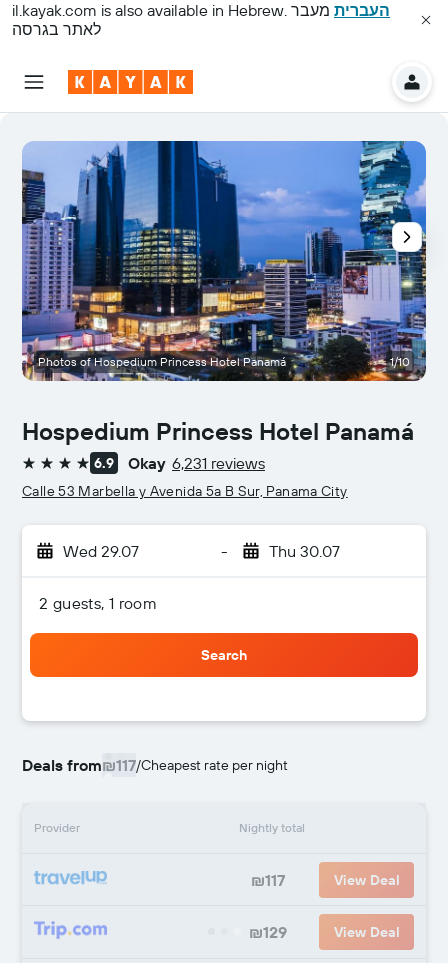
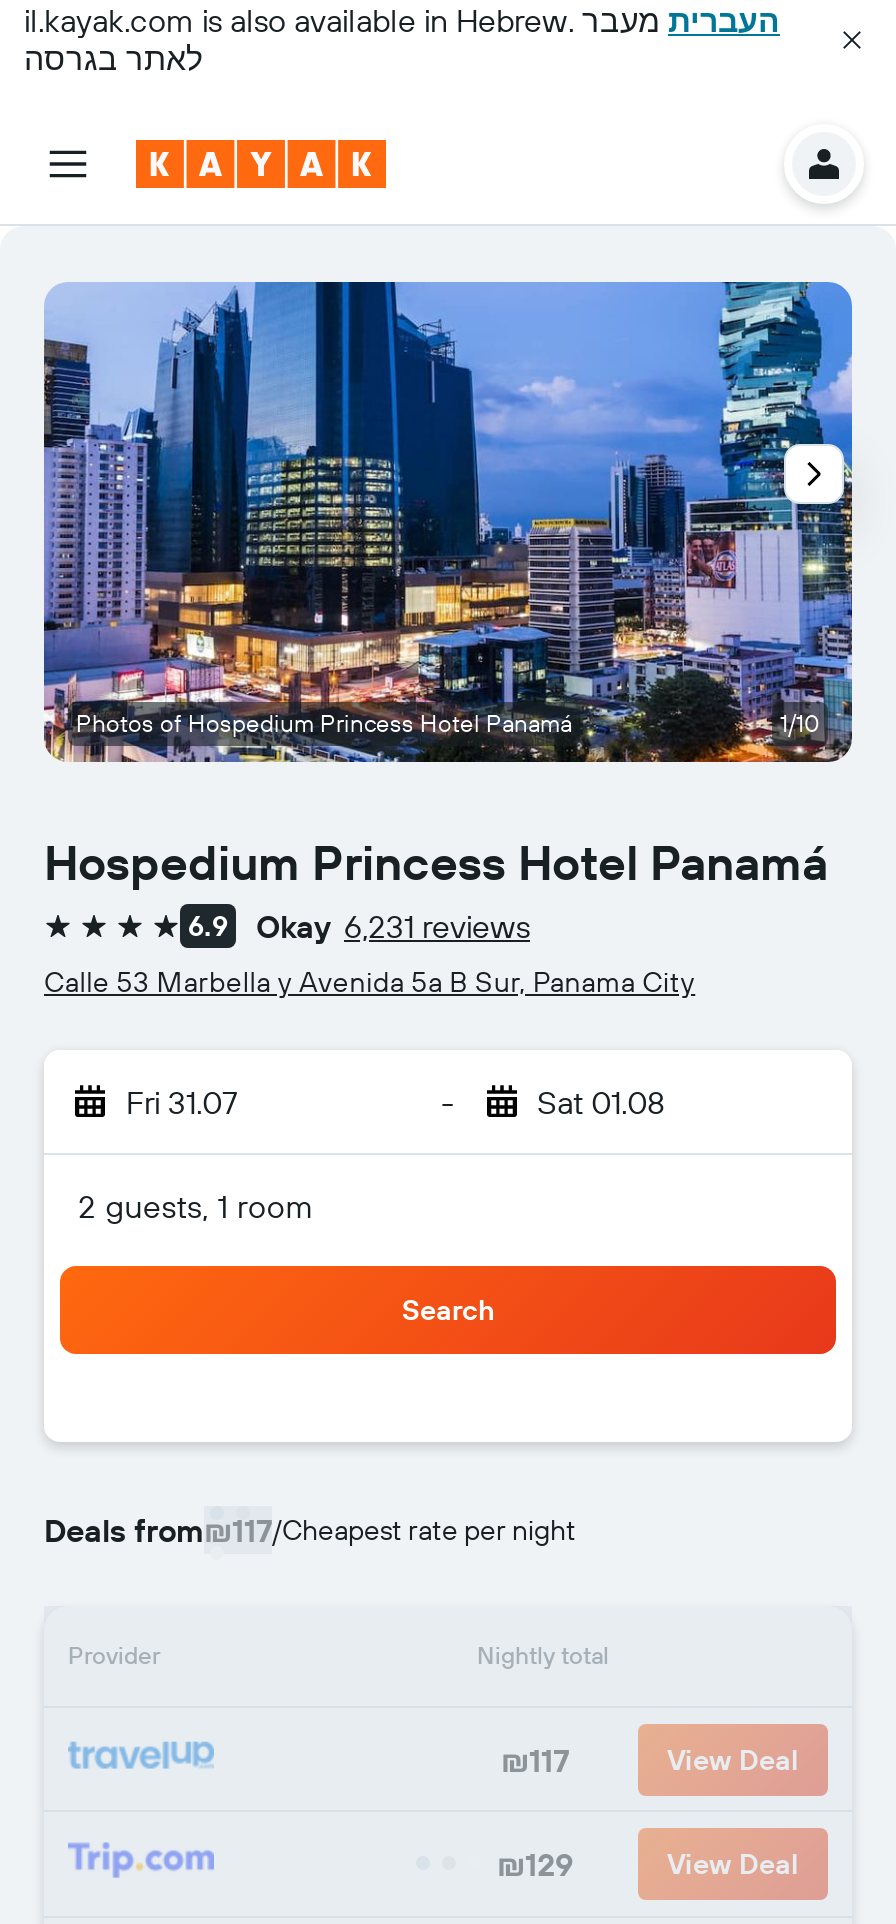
- Wed 29.07
+ Fri 31.07

- Thu 30.07
+ Sat 01.08
